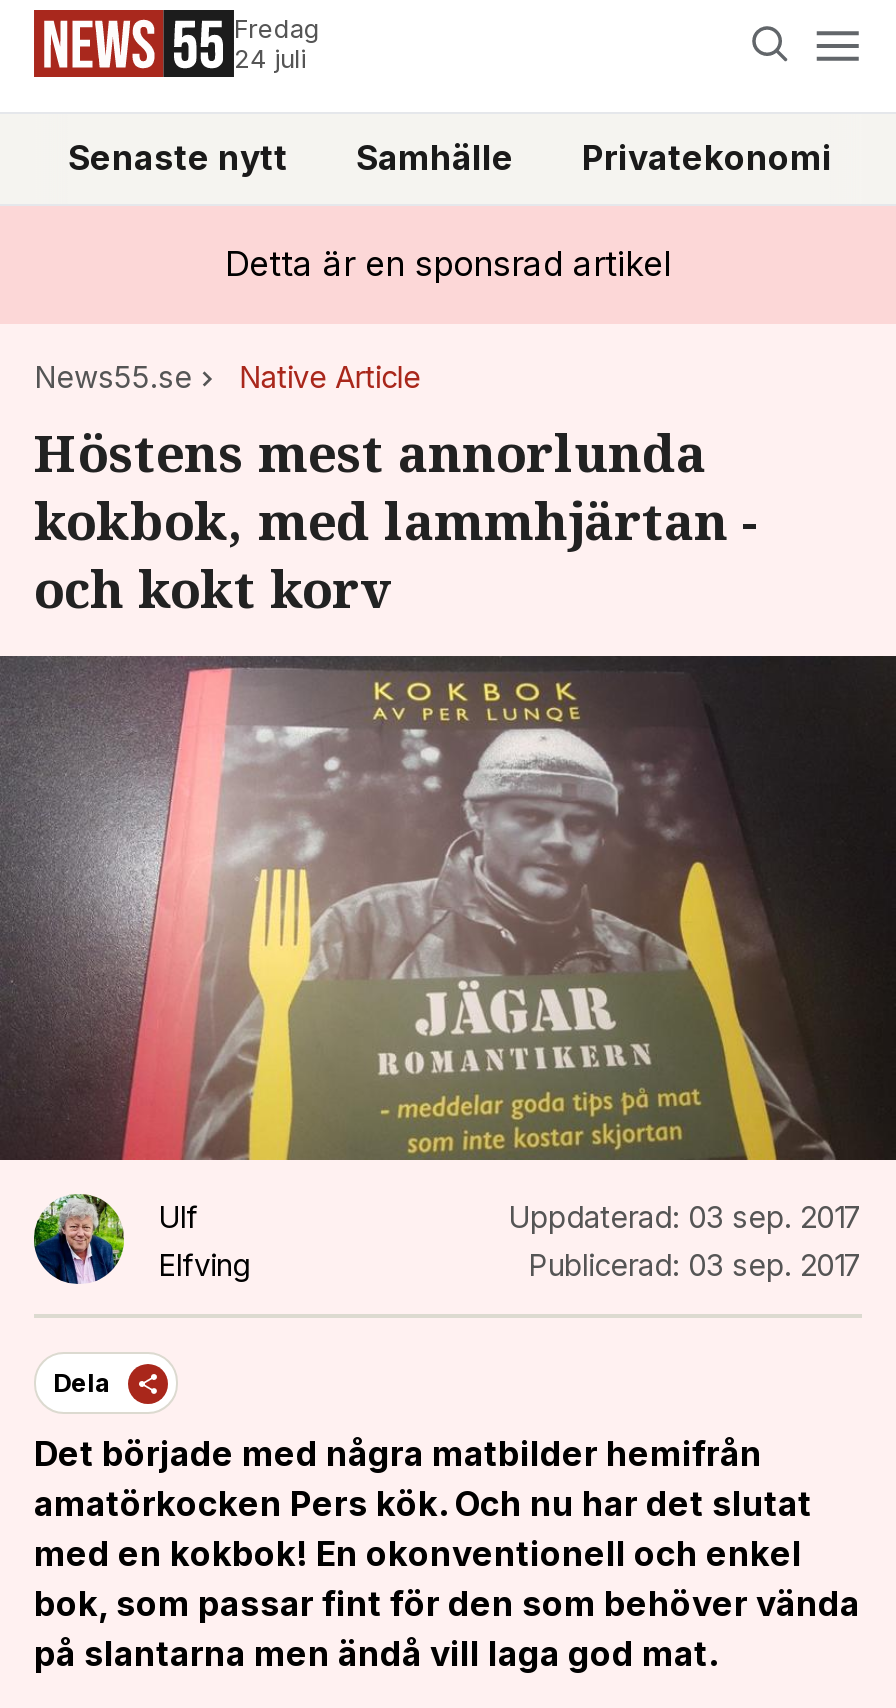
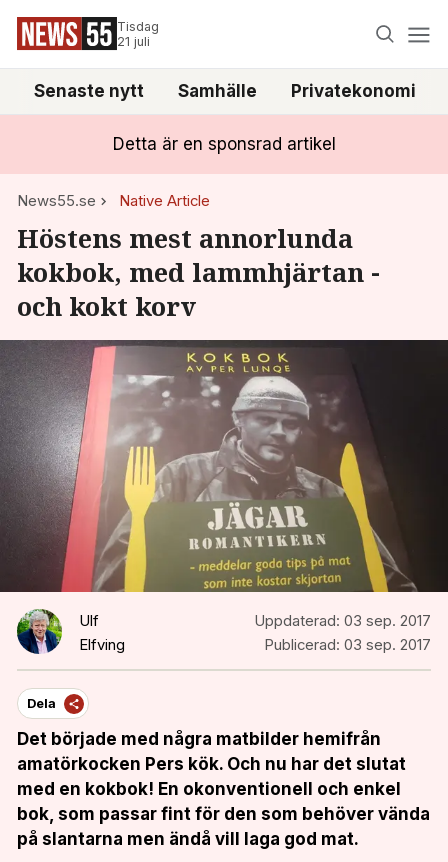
- Fredag
- 24 juli
+ Tisdag
+ 21 juli
